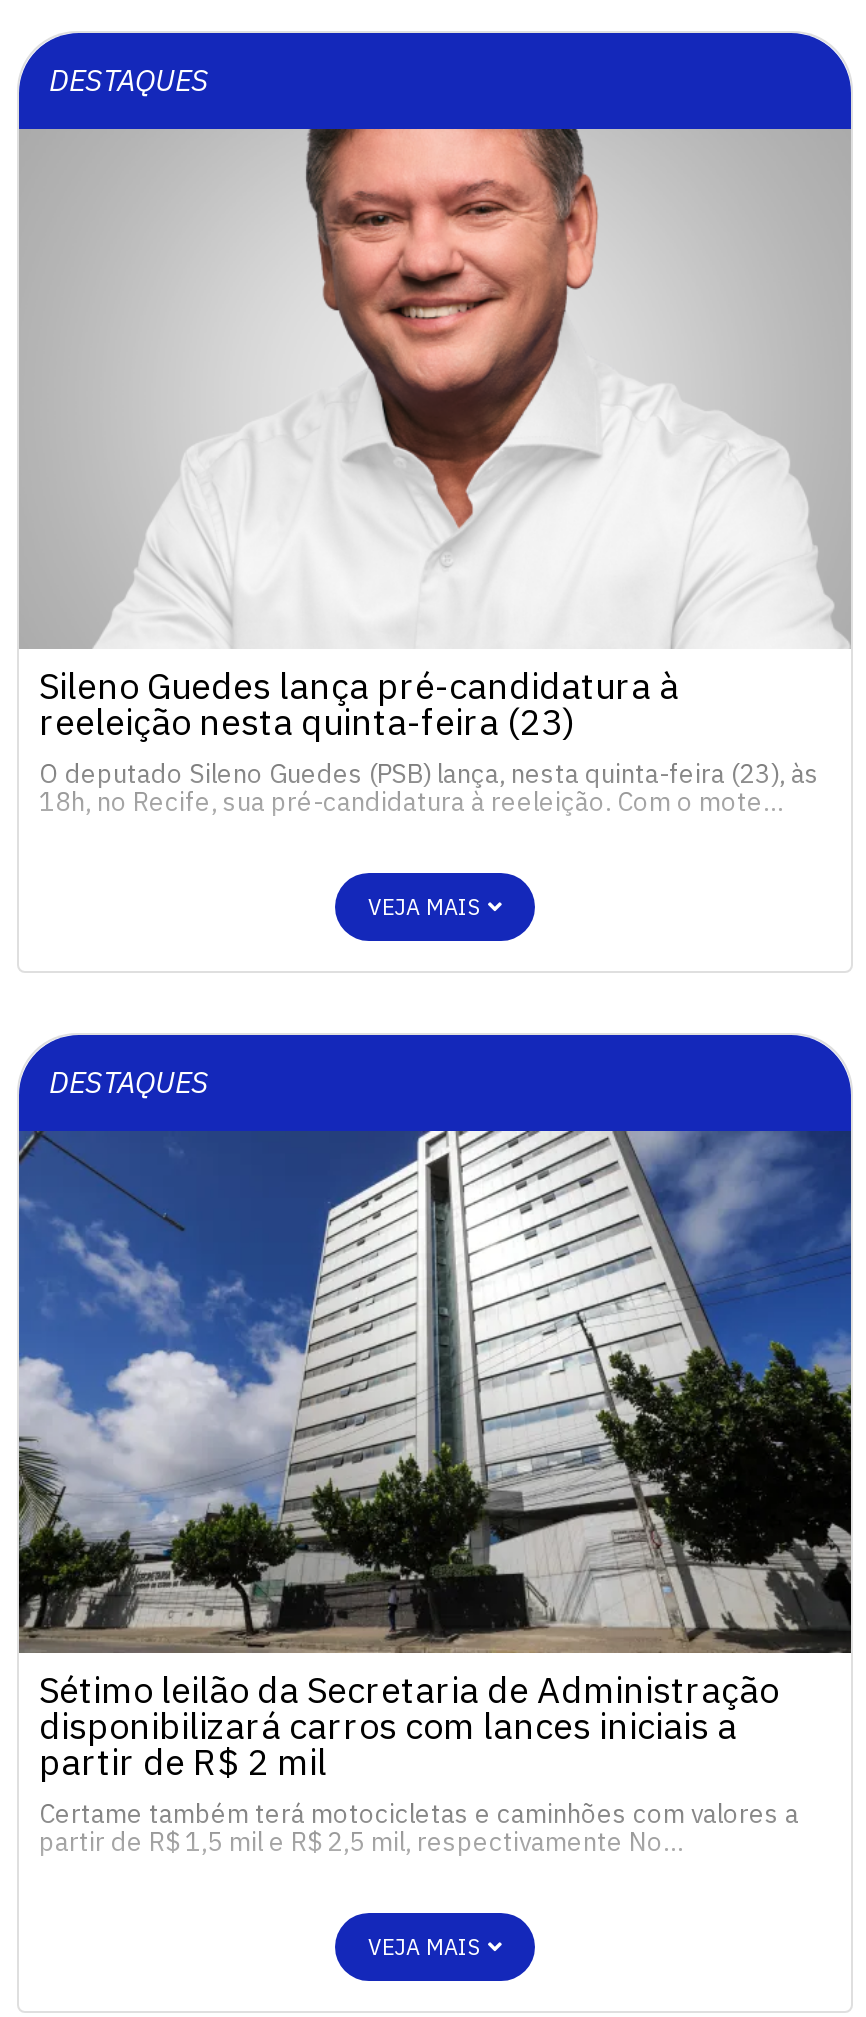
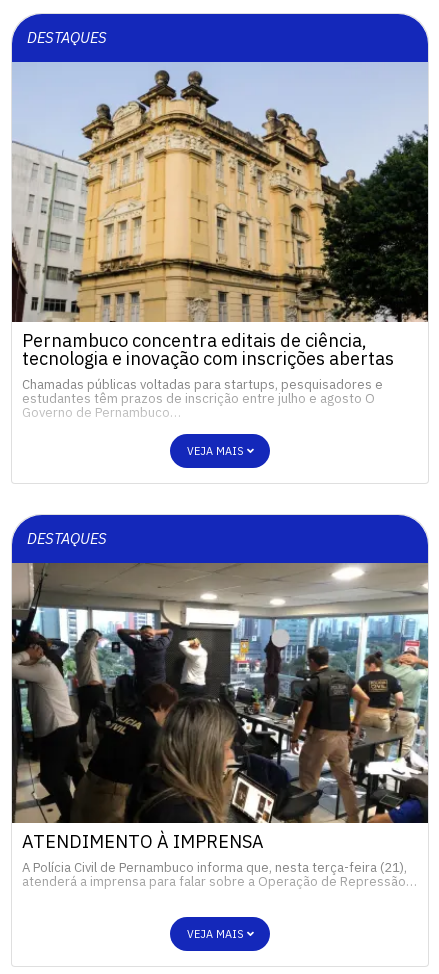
- [image]
- Sileno Guedes lança pré-candidatura à
- reeleição nesta quinta-feira (23)
- O deputado Sileno Guedes (PSB) lança, nesta quinta-feira (23), às
- 18h, no Recife, sua pré-candidatura à reeleição. Com o mote…
+ [image]
+ Pernambuco concentra editais de ciência,
+ tecnologia e inovação com inscrições abertas
+ Chamadas públicas voltadas para startups, pesquisadores e
+ estudantes têm prazos de inscrição entre julho e agosto O
+ Governo de Pernambuco…

- [image]
- Sétimo leilão da Secretaria de Administração
- disponibilizará carros com lances iniciais a
- partir de R$ 2 mil
- Certame também terá motocicletas e caminhões com valores a
- partir de R$ 1,5 mil e R$ 2,5 mil, respectivamente No…
+ [image]
+ ATENDIMENTO À IMPRENSA
+ A Polícia Civil de Pernambuco informa que, nesta terça-feira (21),
+ atenderá a imprensa para falar sobre a Operação de Repressão…
